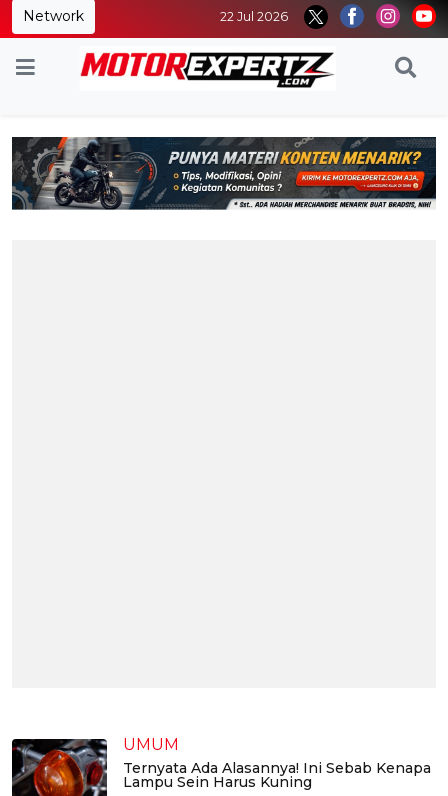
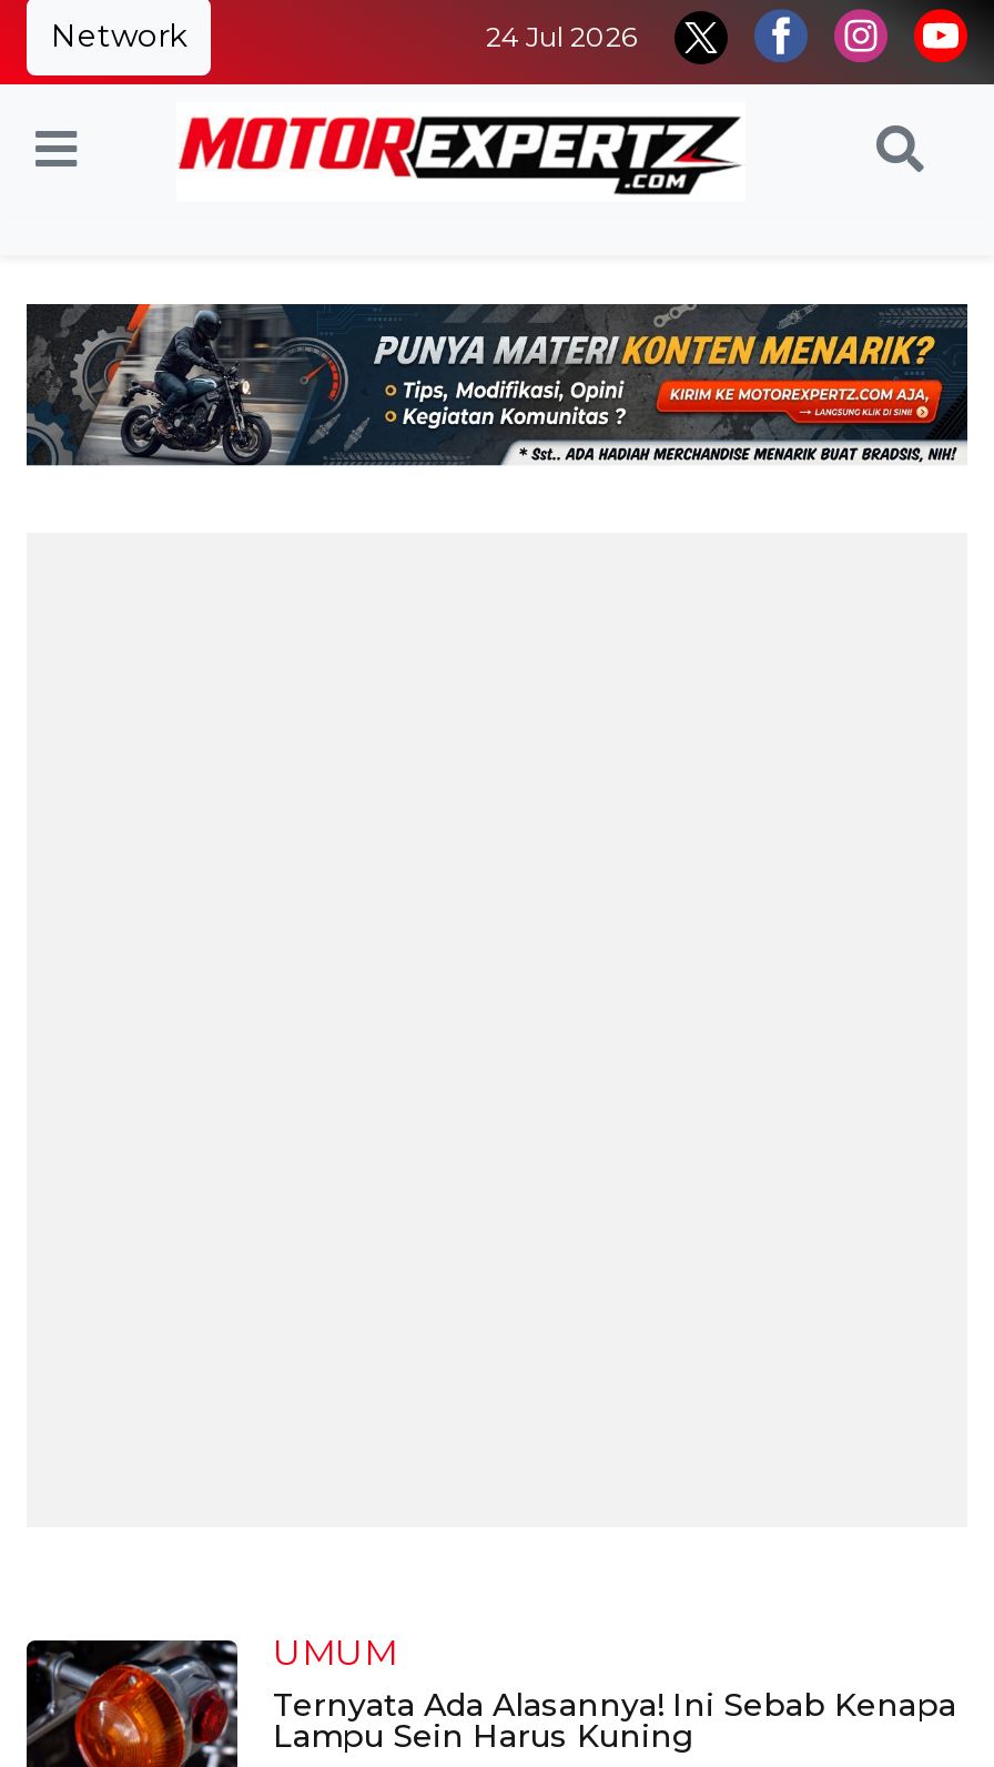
- 22 Jul 2026
+ 24 Jul 2026
